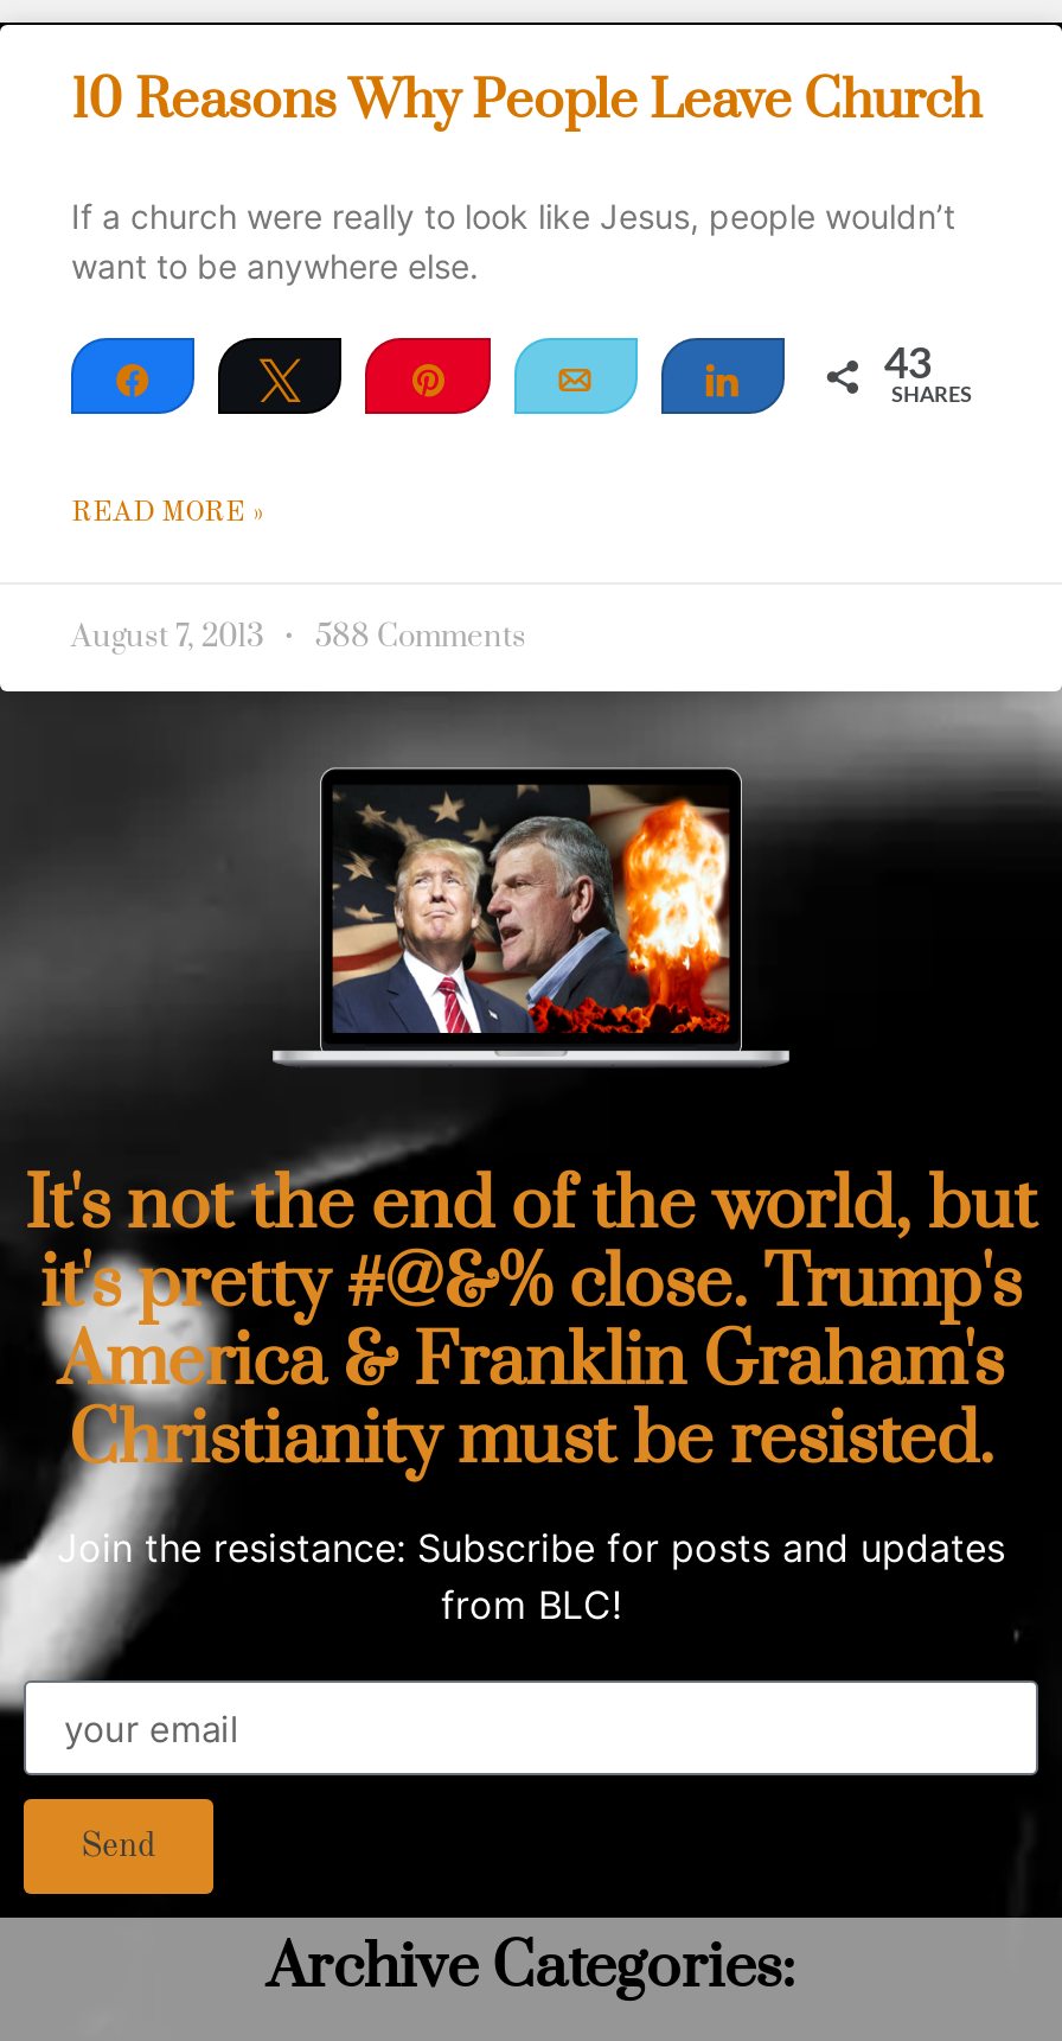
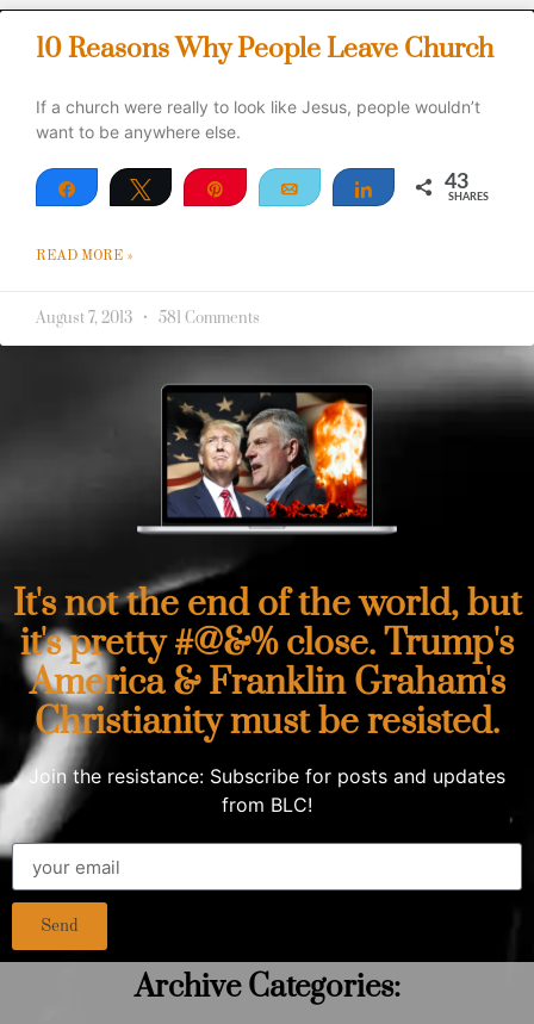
- August 7, 2013 588 Comments
+ August 7, 2013 581 Comments
